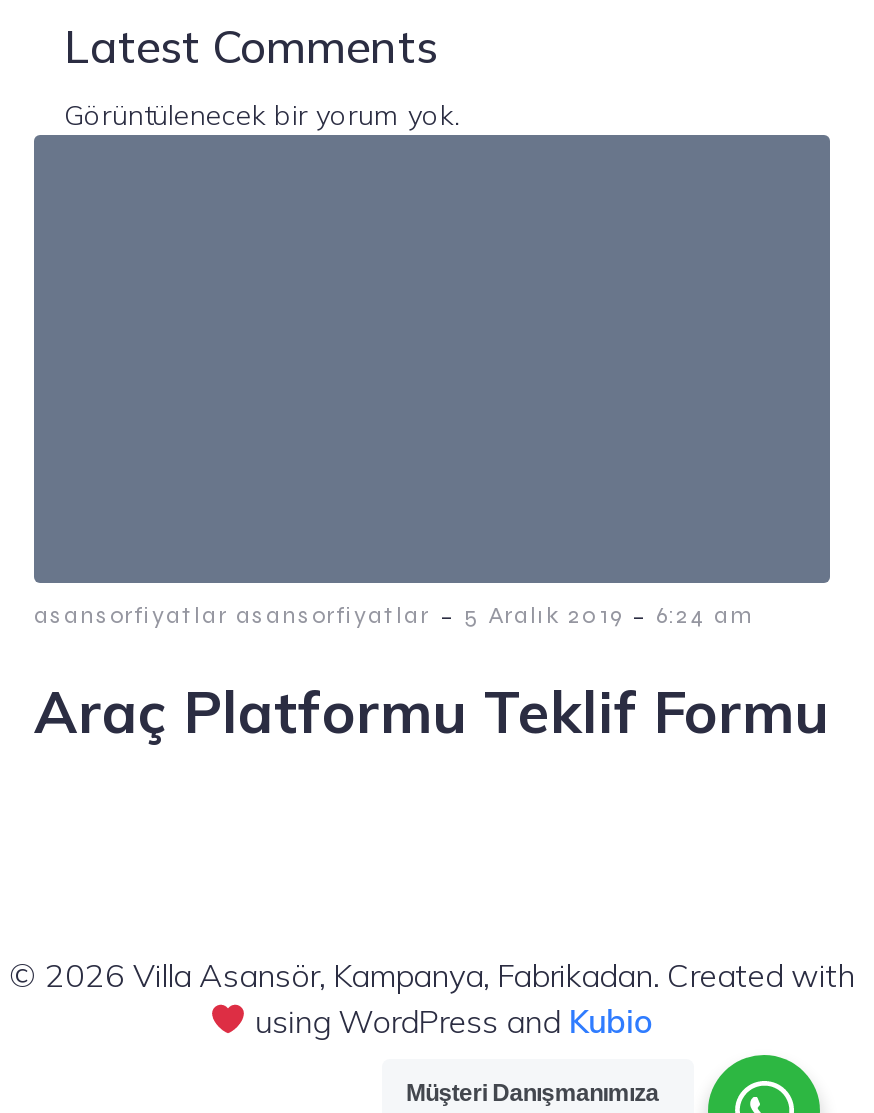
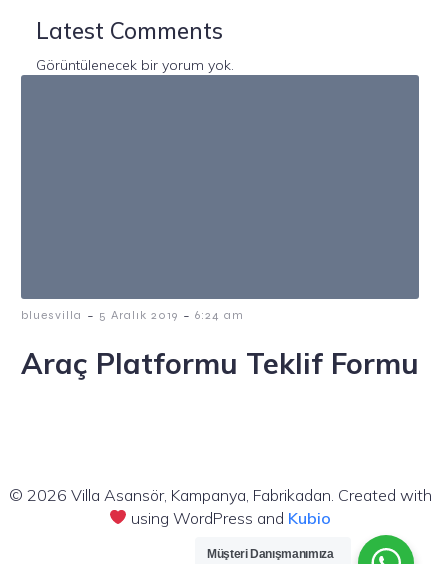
- asansorfiyatlar asansorfiyatlar - 5 Aralık 2019 - 6:24 am
+ bluesvilla - 5 Aralık 2019 - 6:24 am
